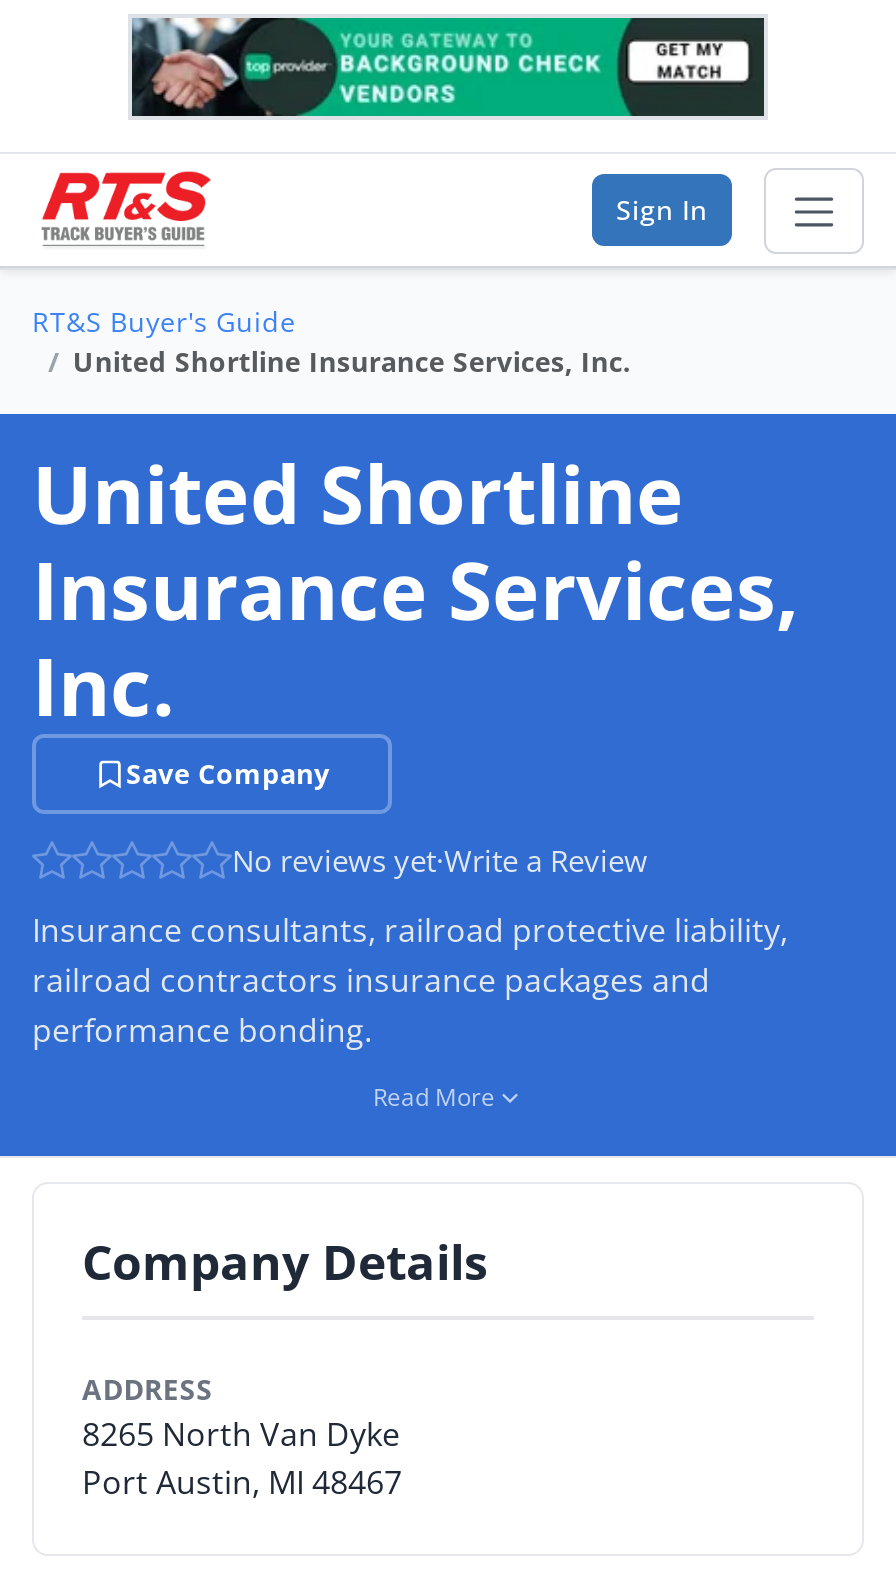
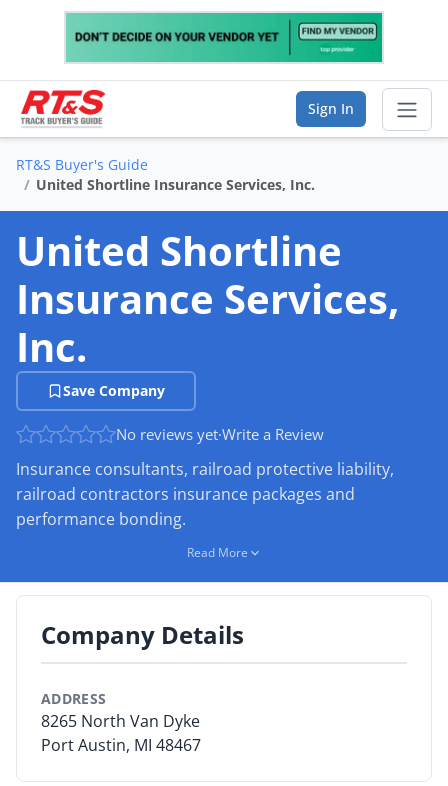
- [image]
+ [image]
